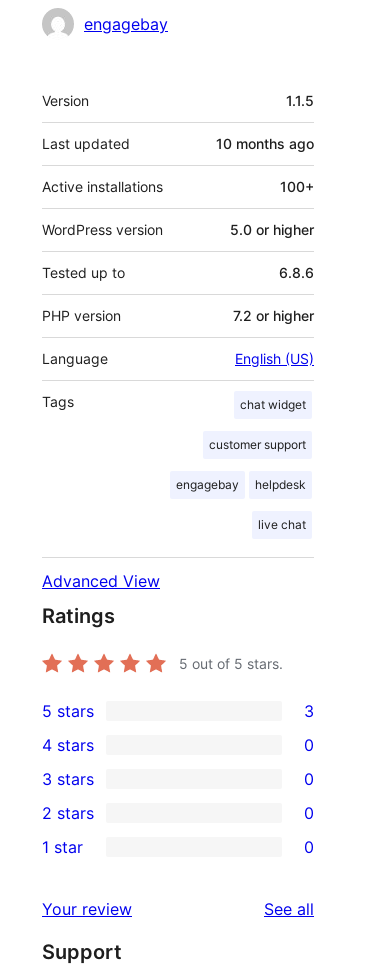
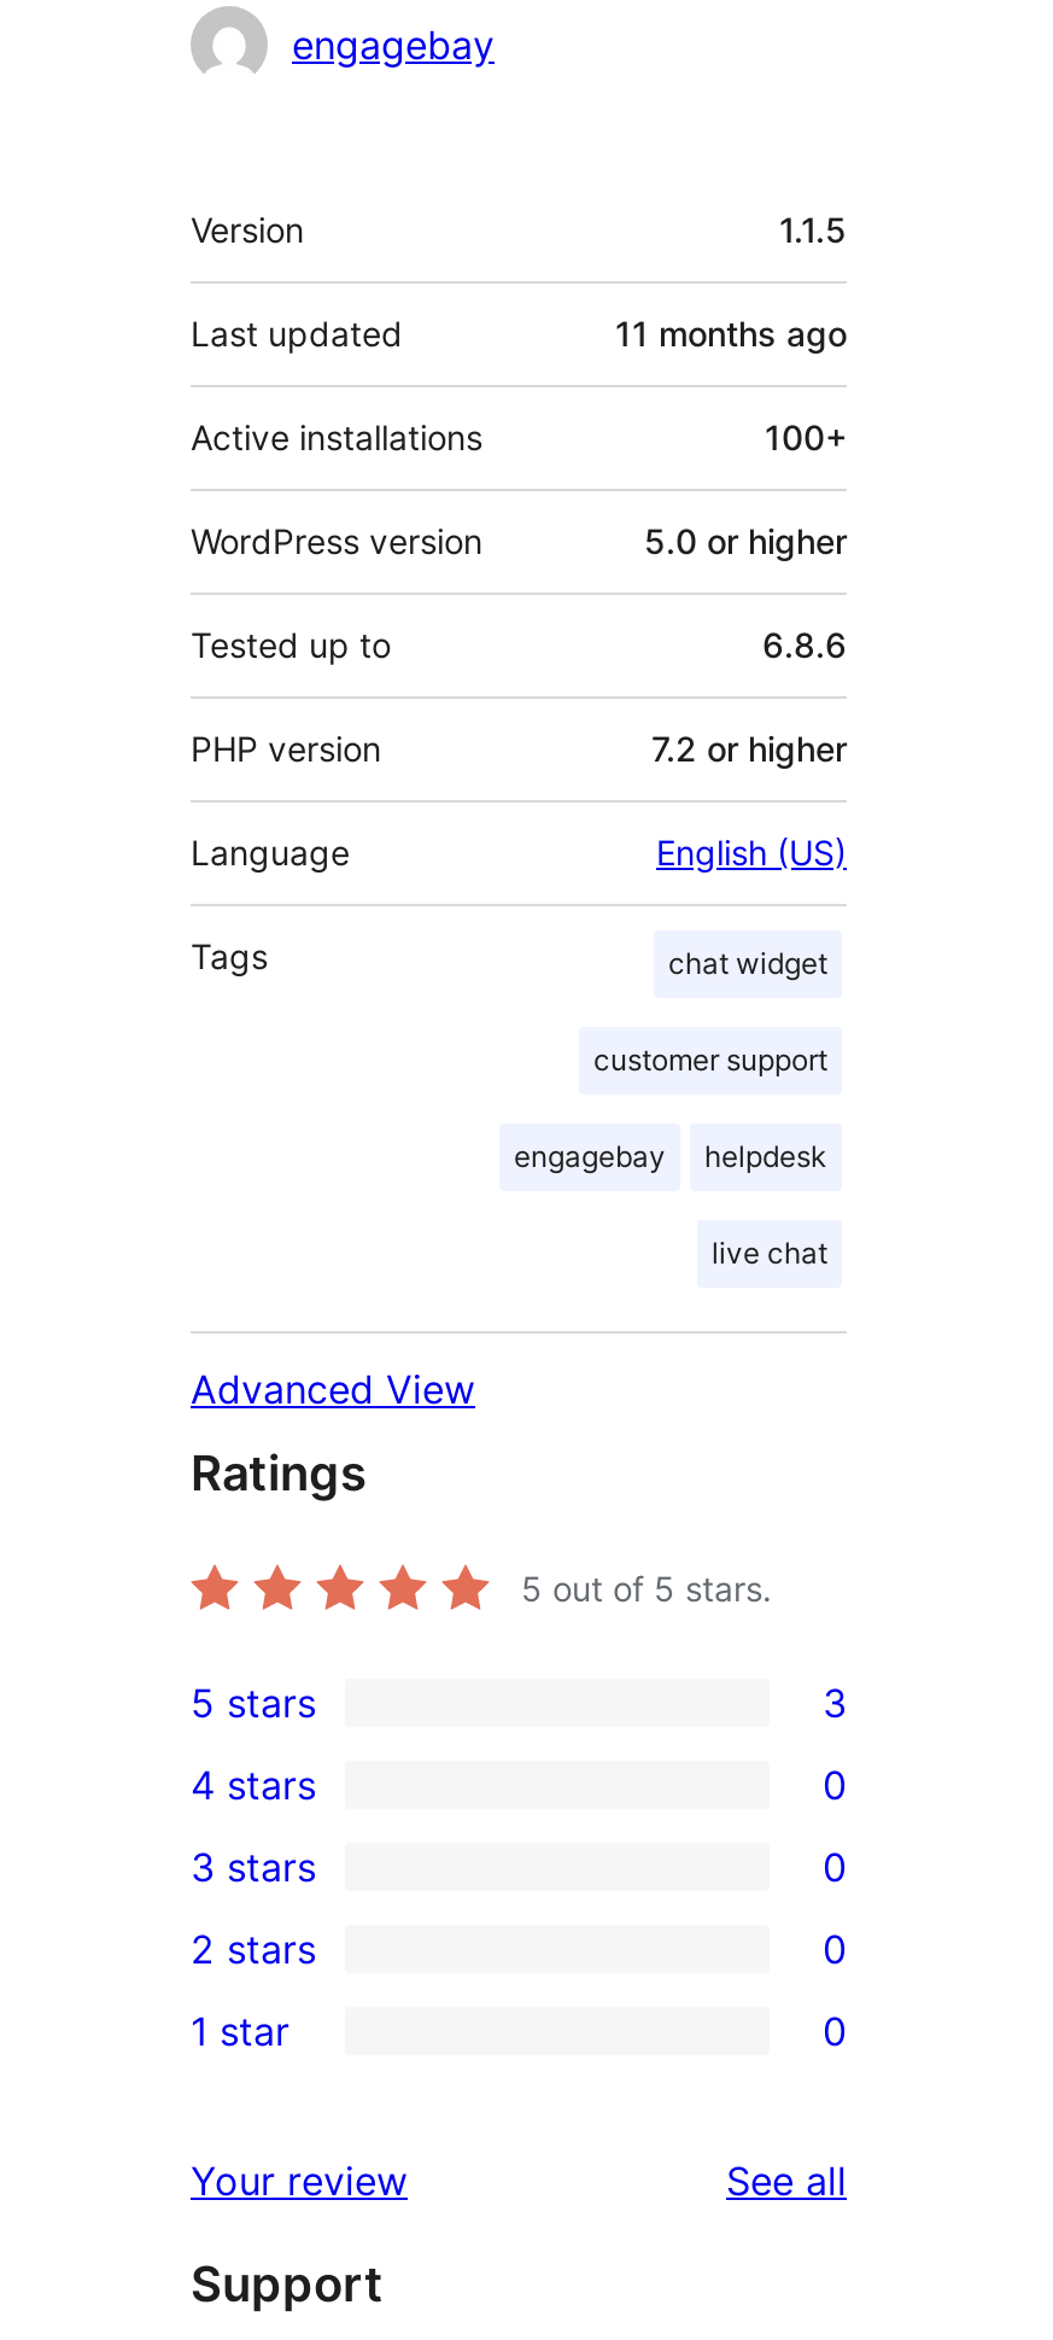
- 10 months ago
+ 11 months ago
